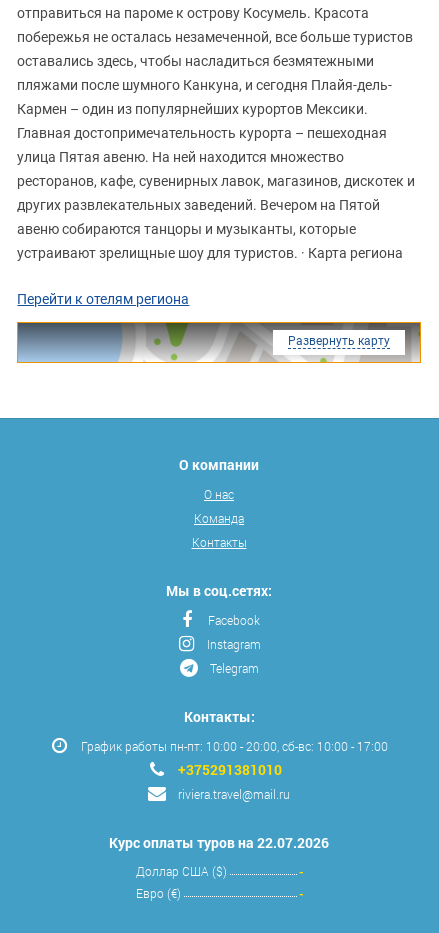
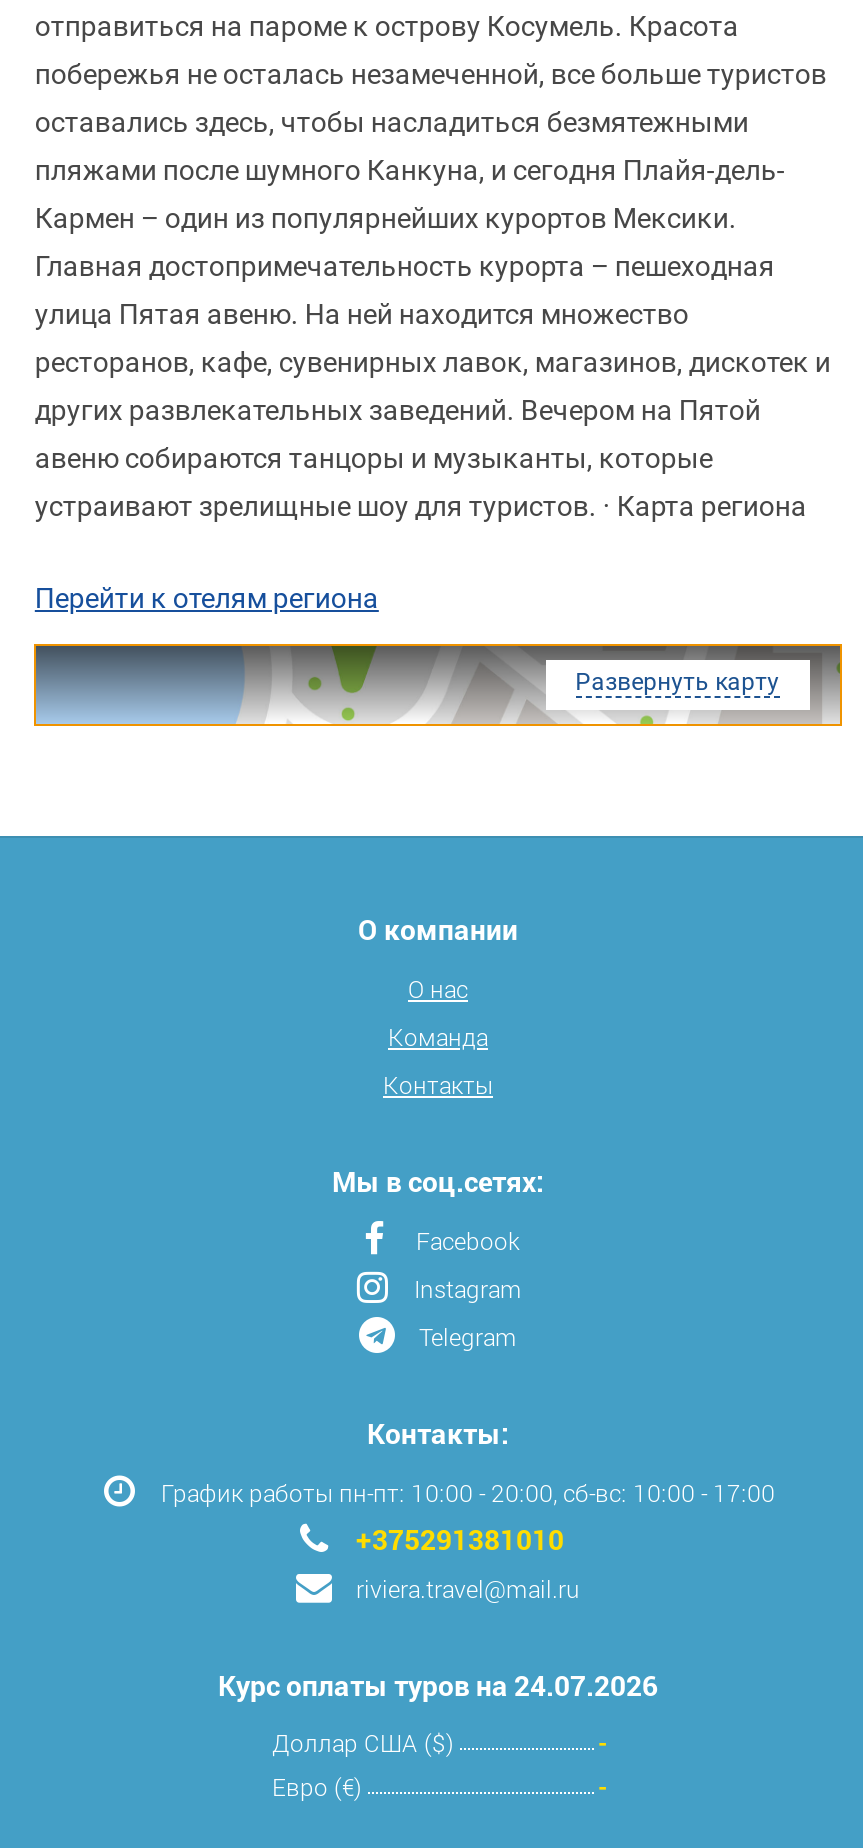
- Курс оплаты туров на 22.07.2026
+ Курс оплаты туров на 24.07.2026
